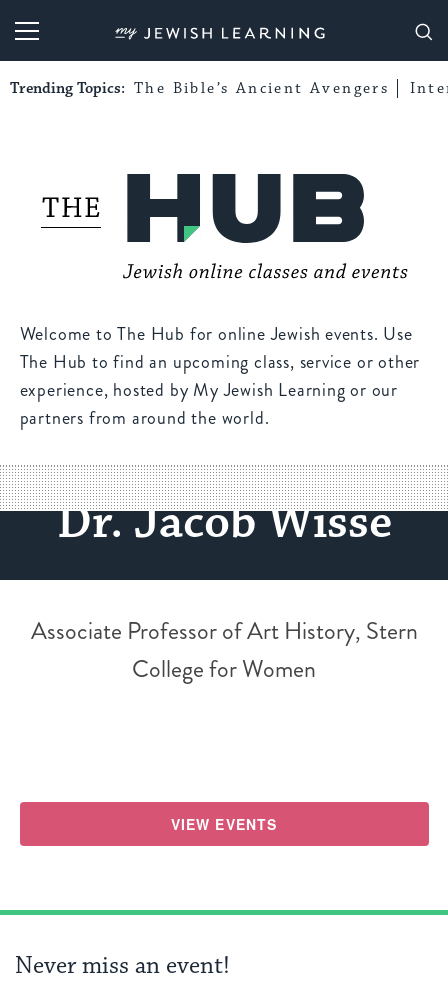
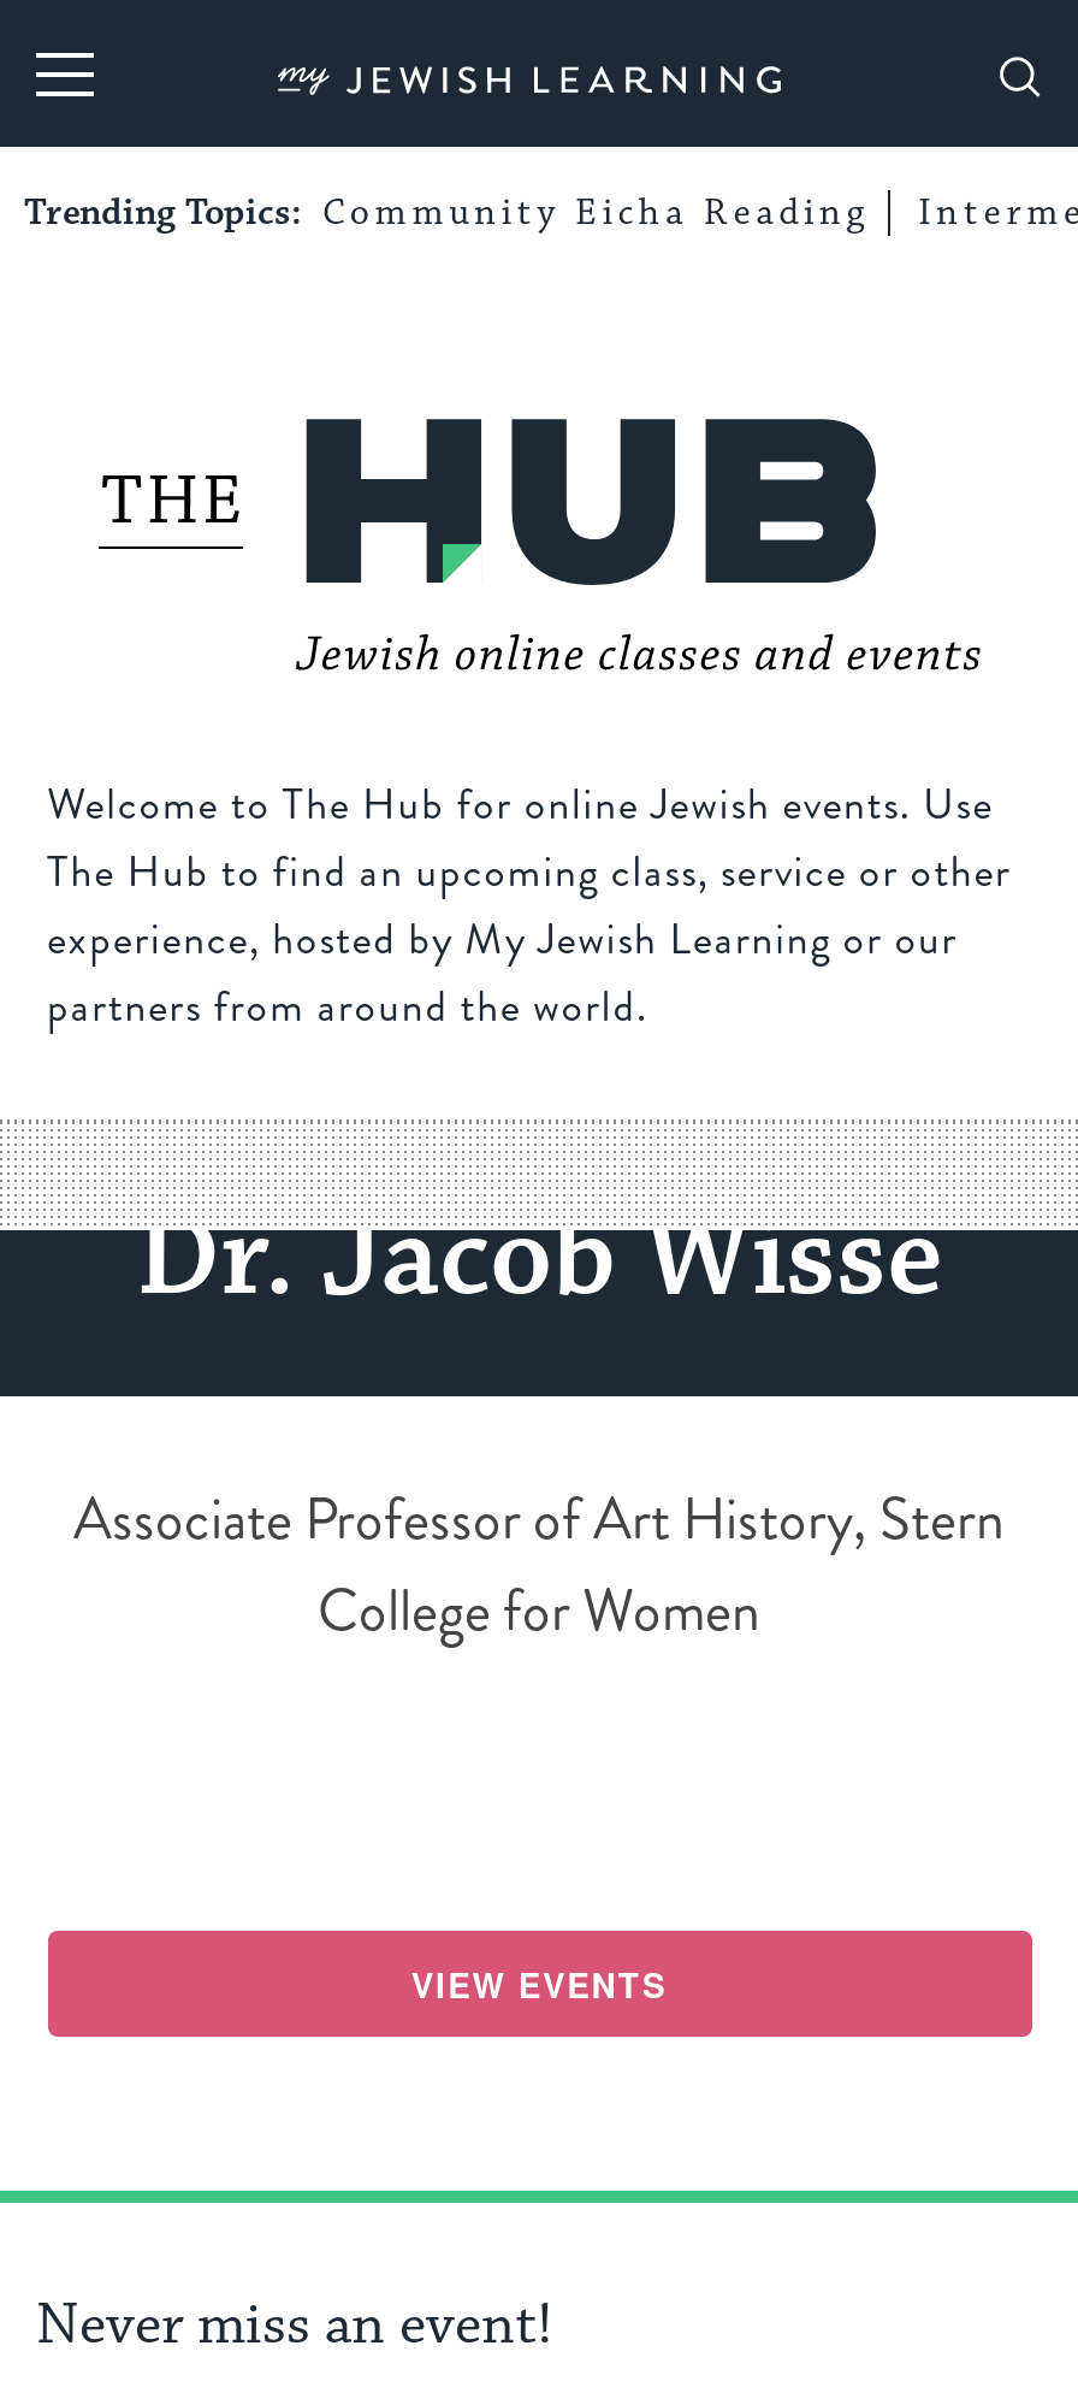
- Trending Topics: The Bible’s Ancient Avengers
+ Trending Topics: Community Eicha Reading
